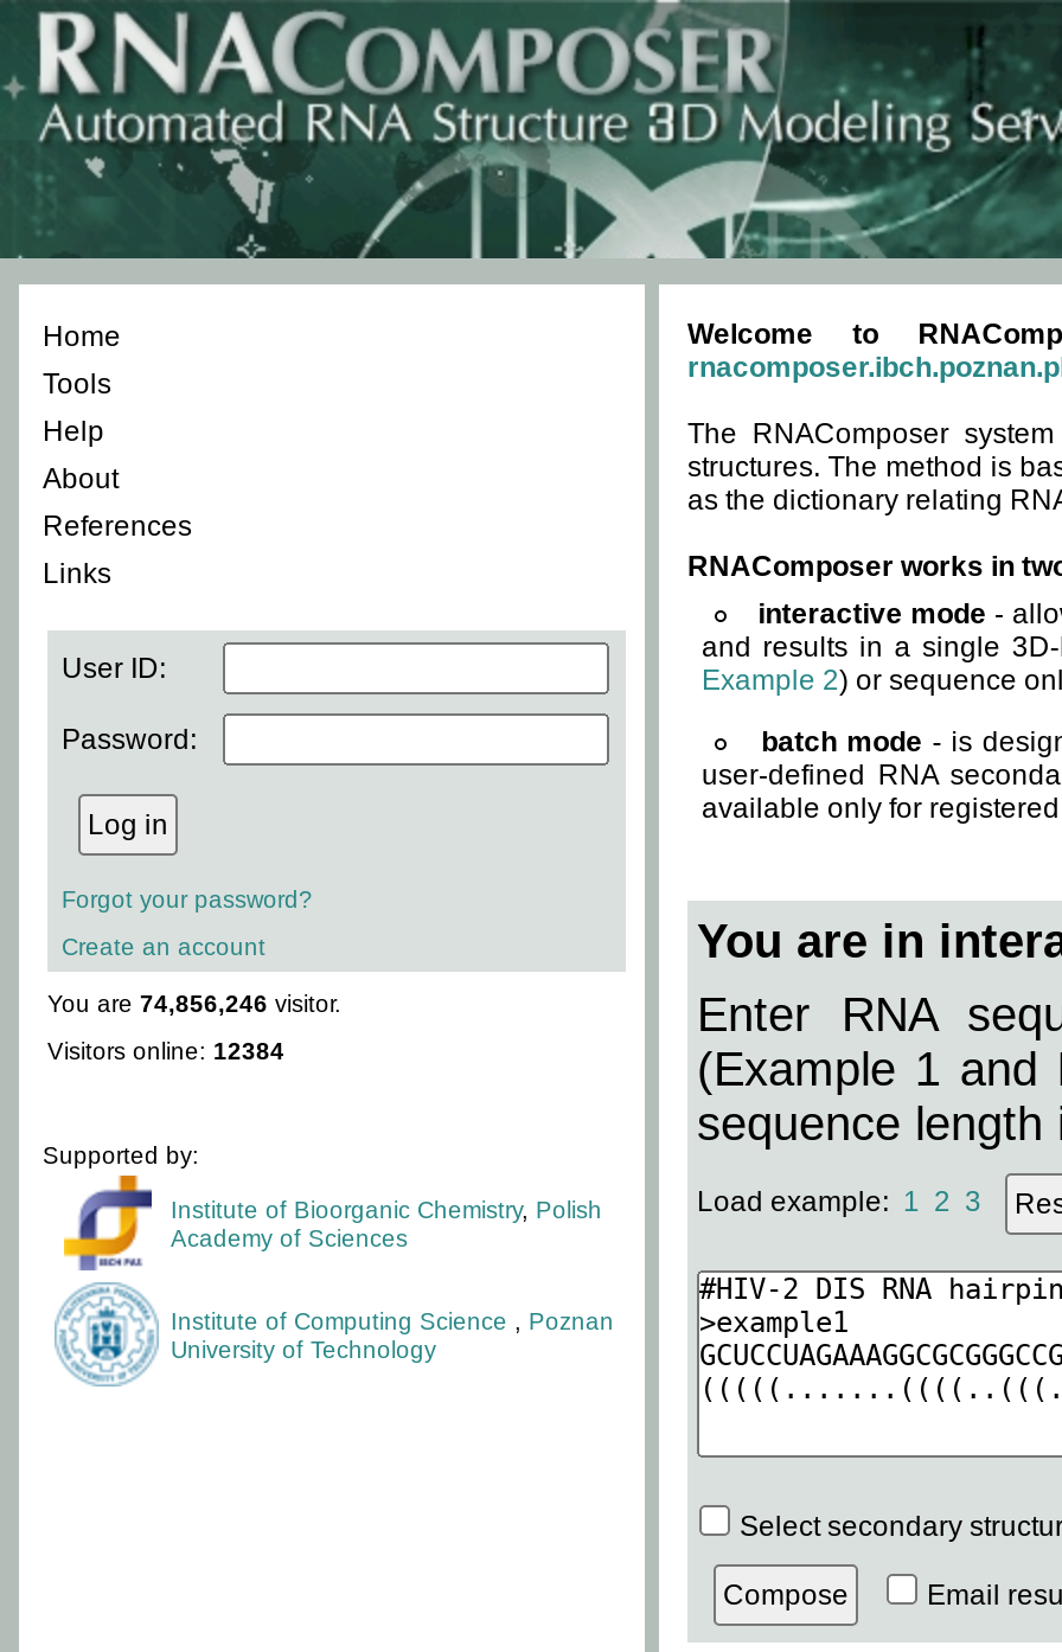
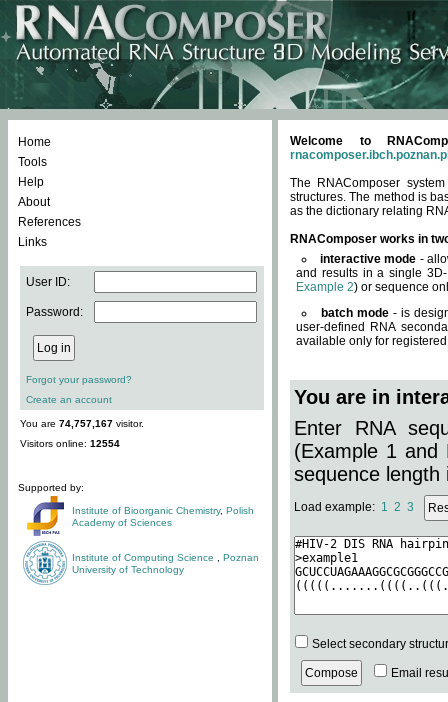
- You are 74,856,246 visitor.
+ You are 74,757,167 visitor.

- Visitors online: 12384
+ Visitors online: 12554
